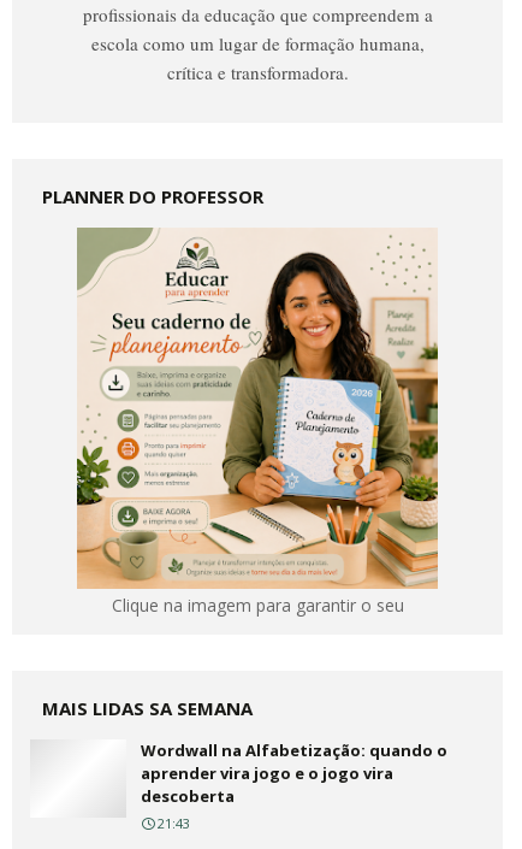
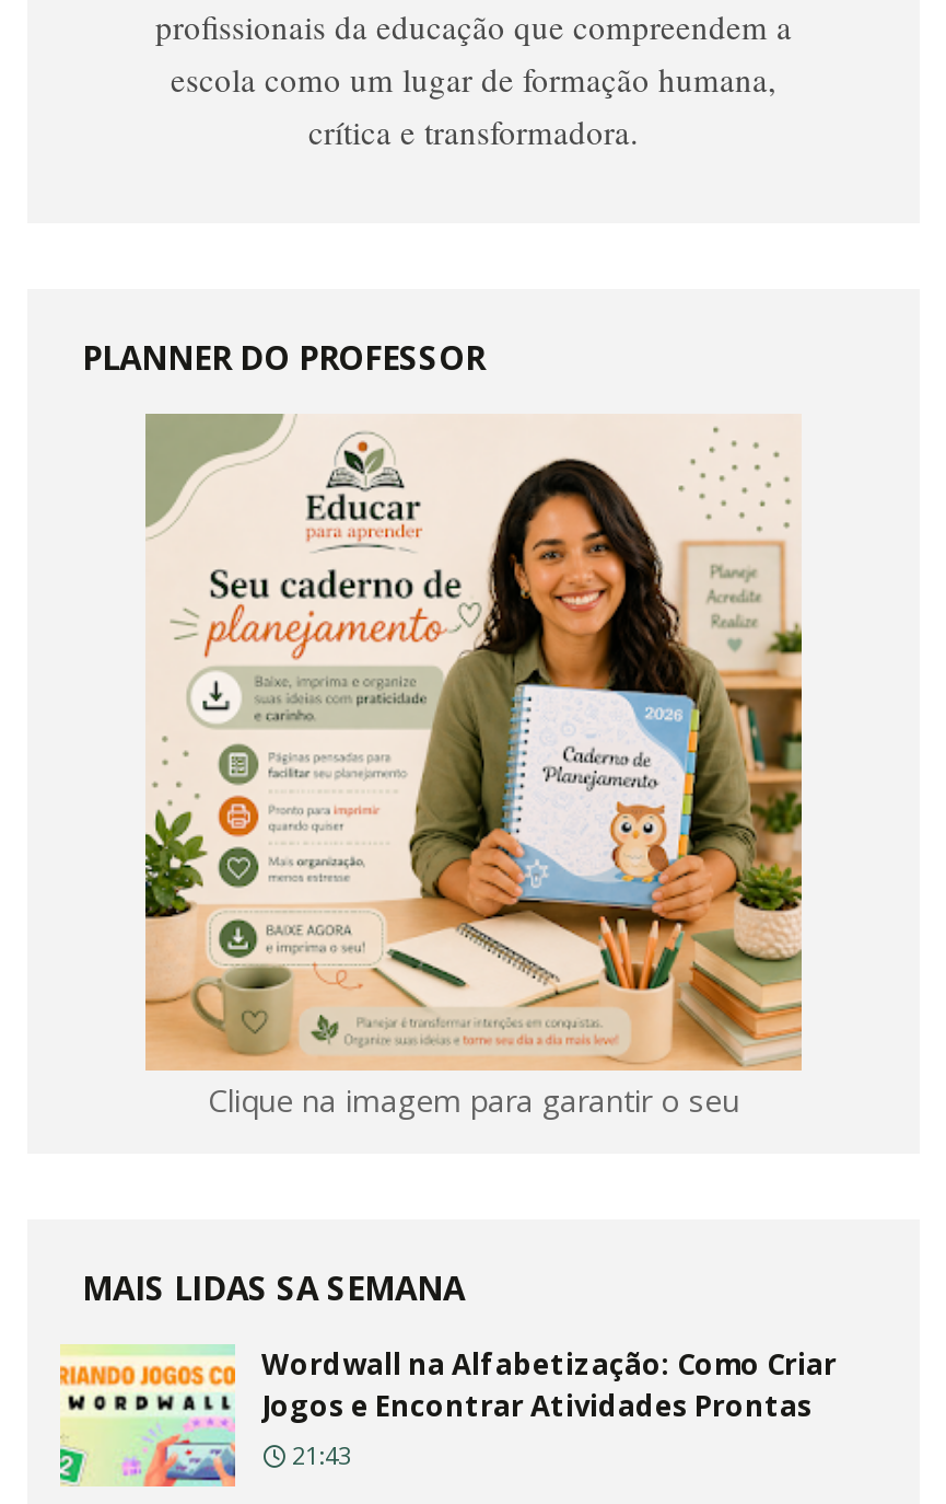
+ [image]

- Wordwall na Alfabetização: quando o
- aprender vira jogo e o jogo vira
- descoberta
+ Wordwall na Alfabetização: Como Criar
+ Jogos e Encontrar Atividades Prontas
